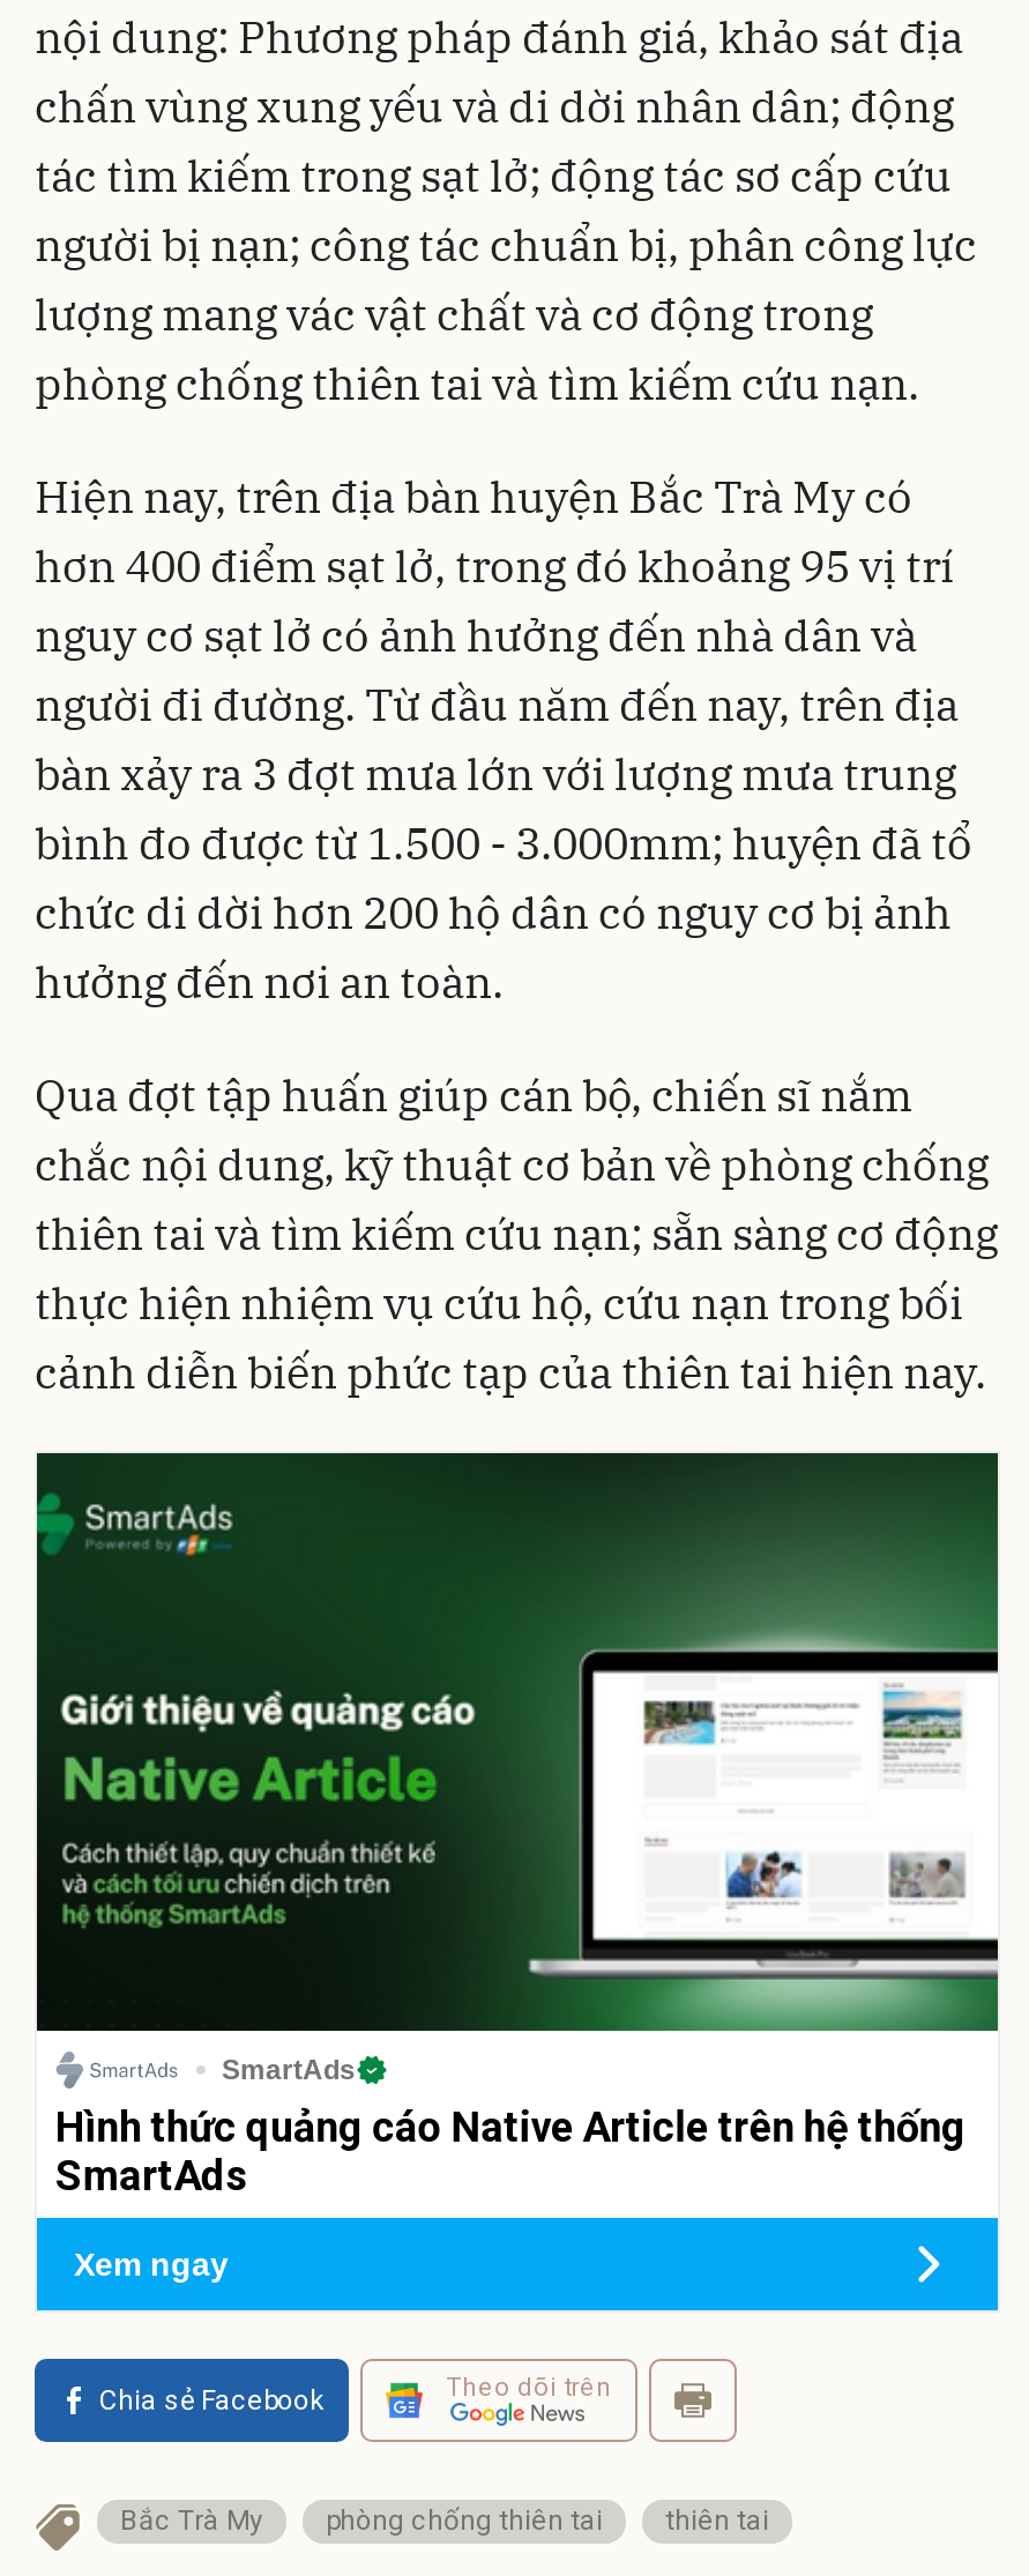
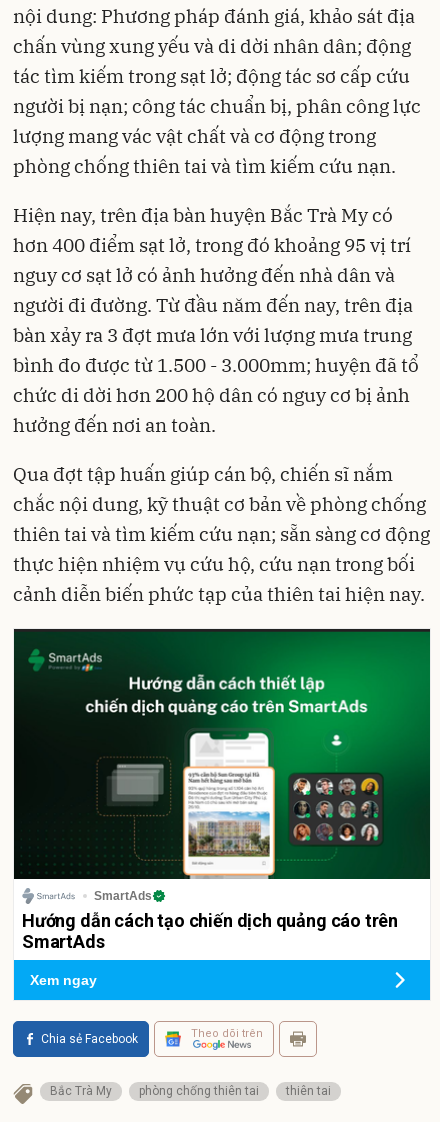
- [image]
- Hình thức quảng cáo Native Article trên hệ thống
+ [image]
+ Hướng dẫn cách tạo chiến dịch quảng cáo trên
